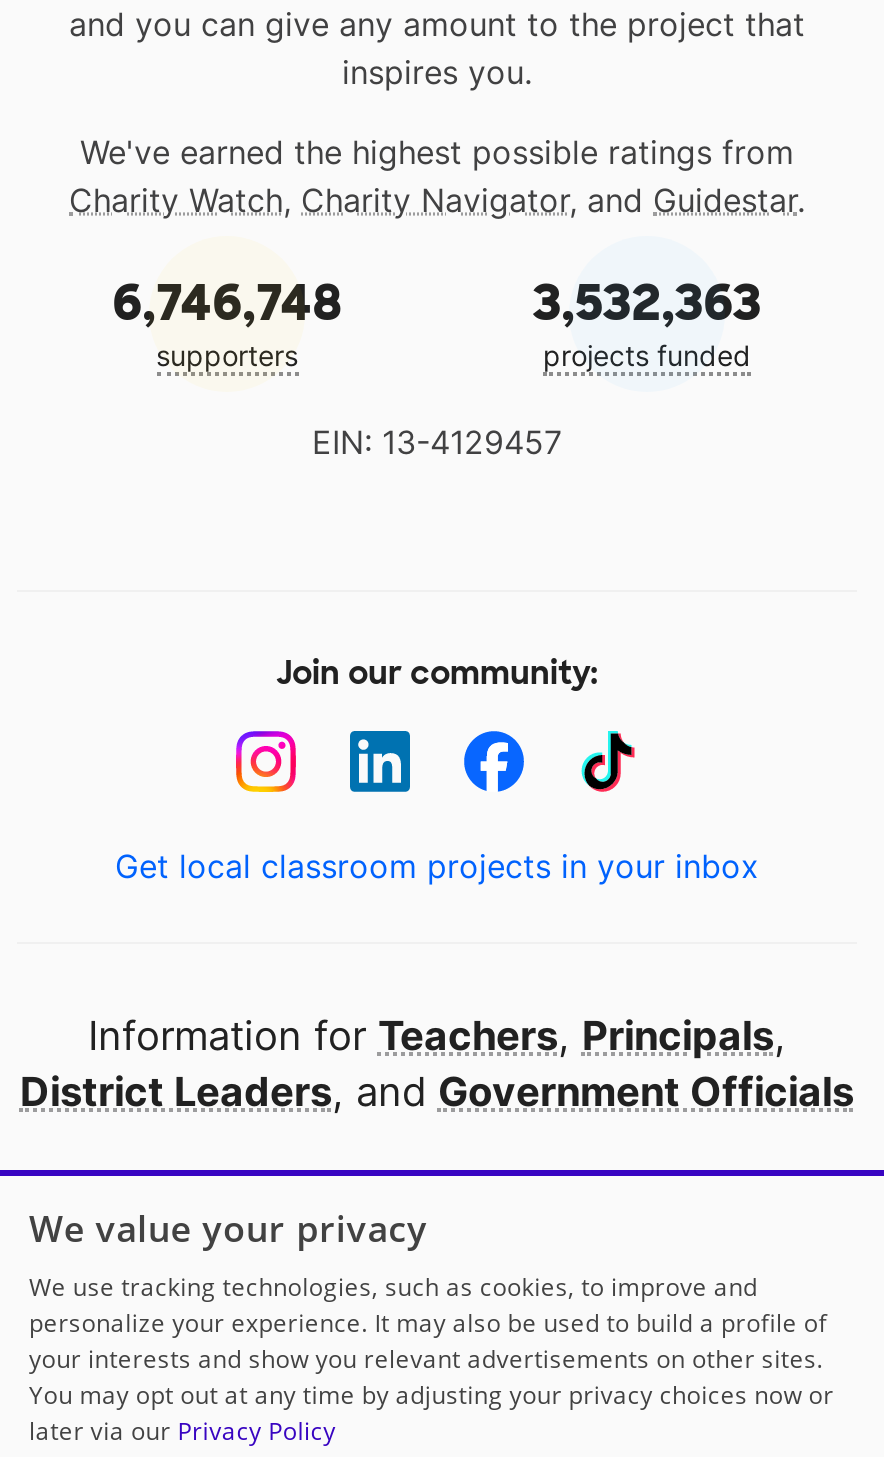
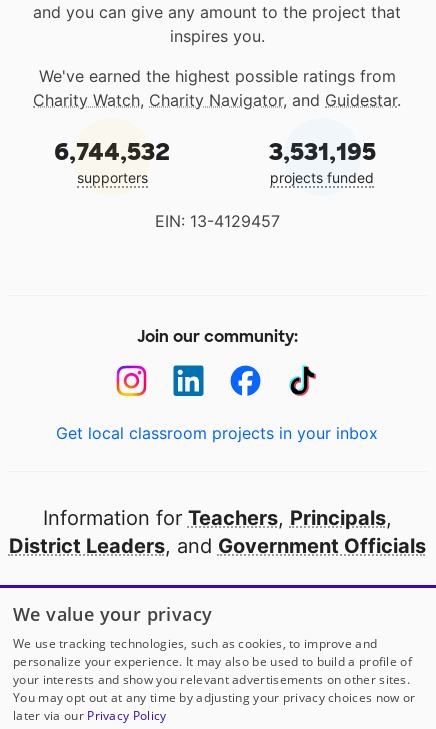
- 6,746,748
+ 6,744,532

- 3,532,363
+ 3,531,195
